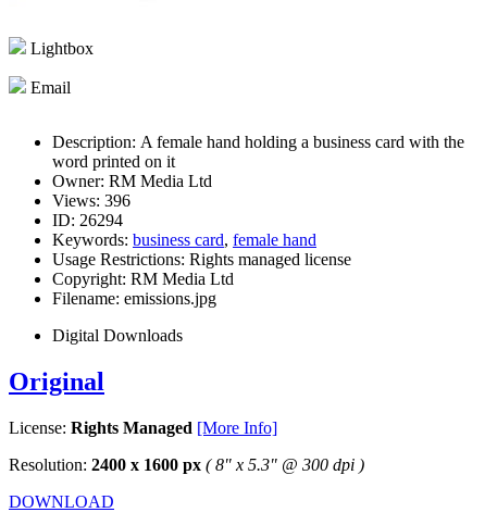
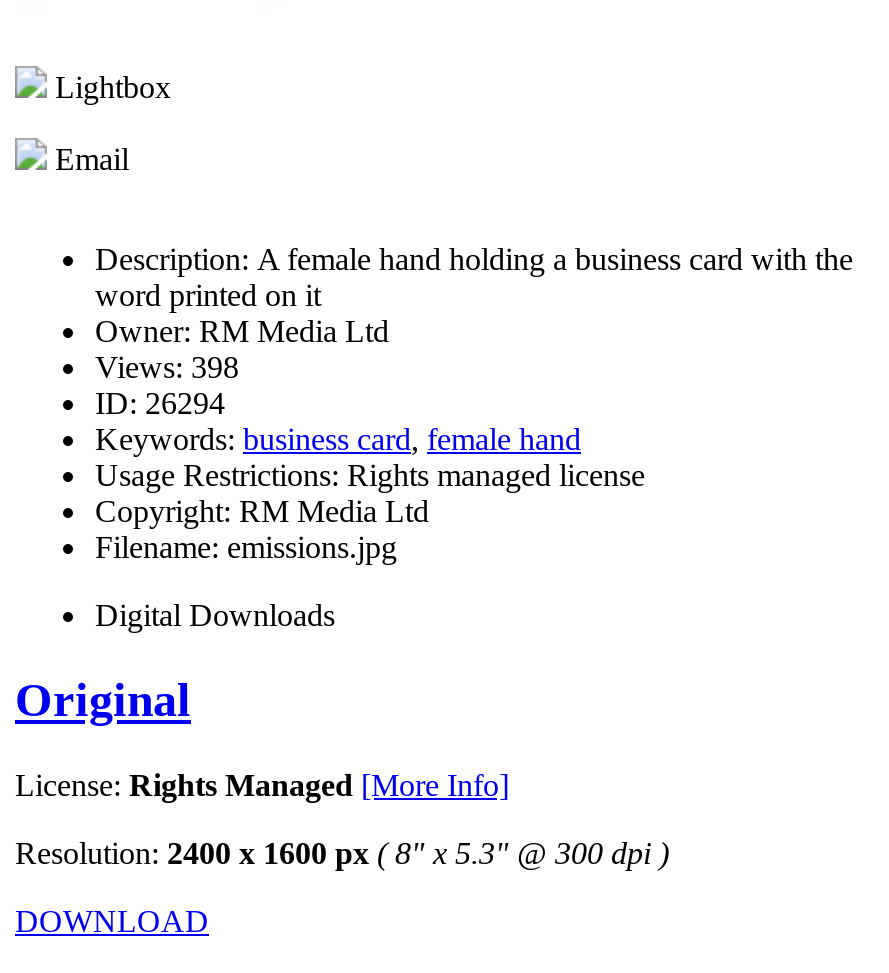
- Views: 396
+ Views: 398
